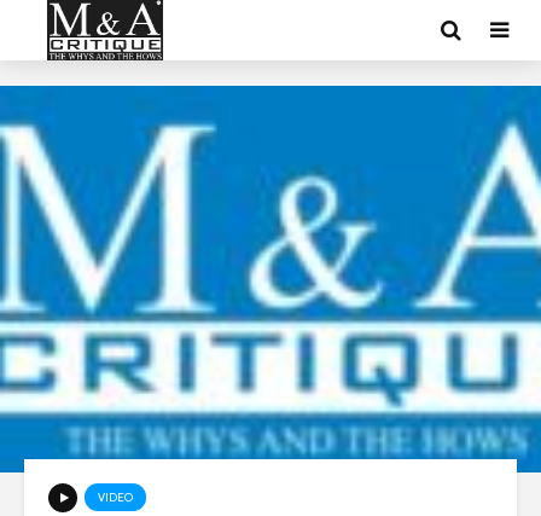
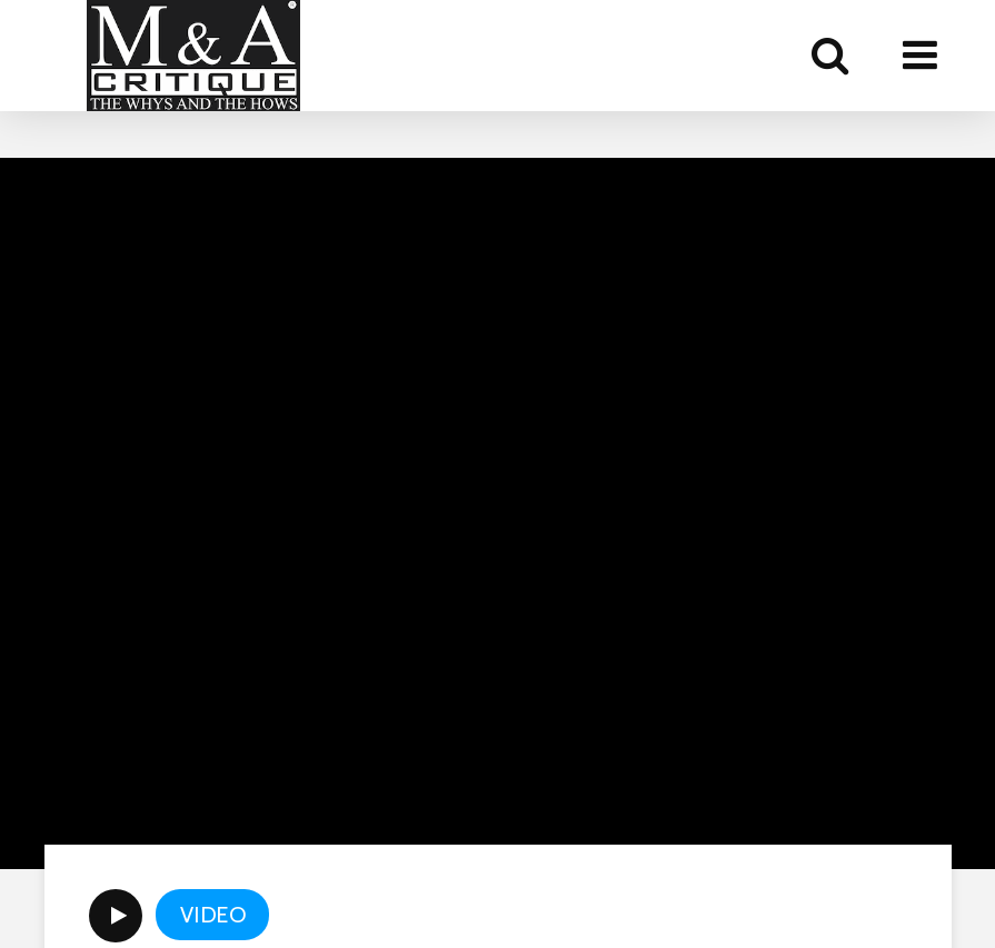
- [image]
